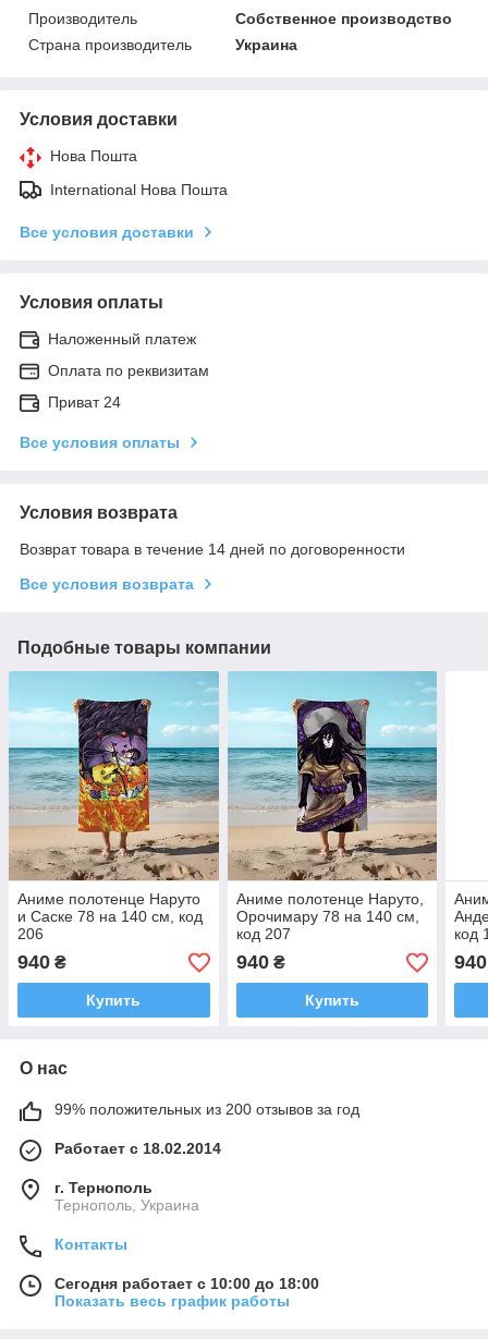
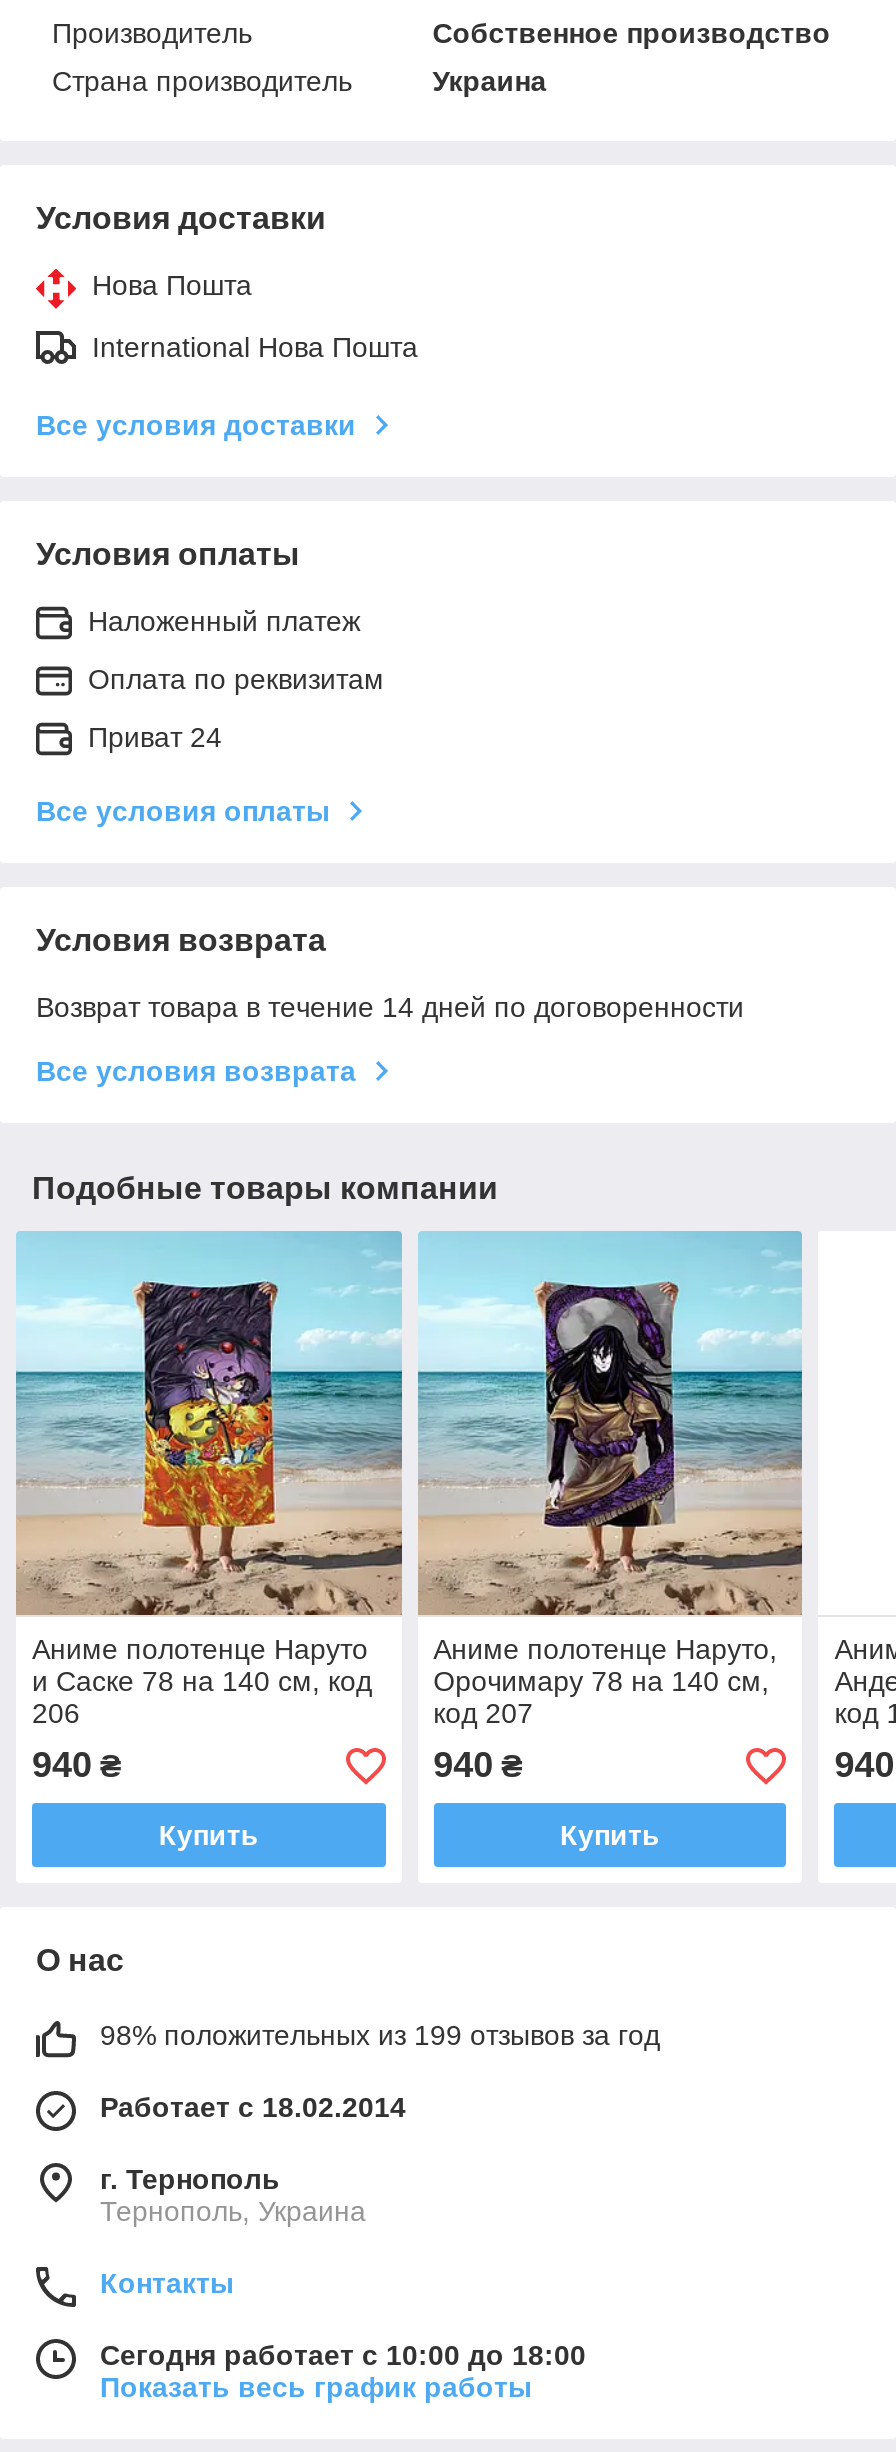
- 99% положительных из 200 отзывов за год
+ 98% положительных из 199 отзывов за год
